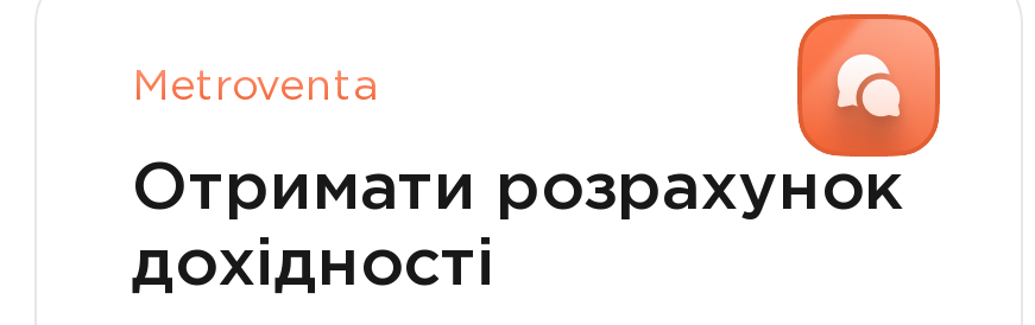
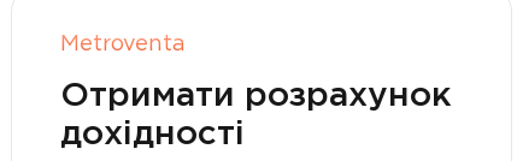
- [image]
